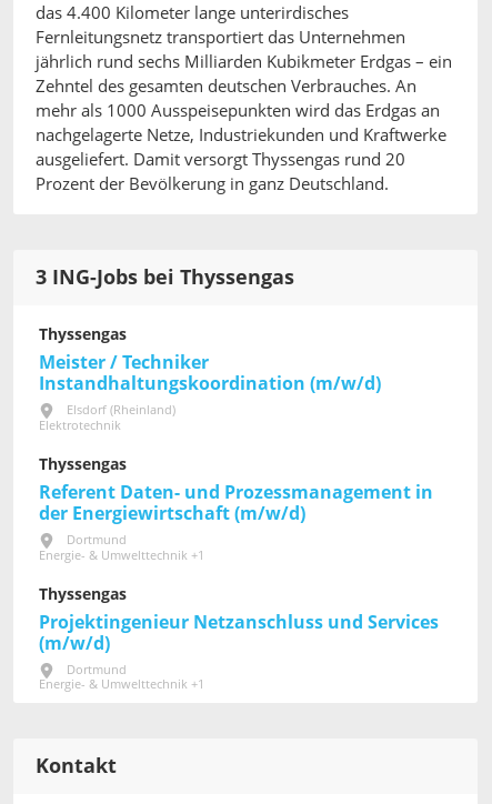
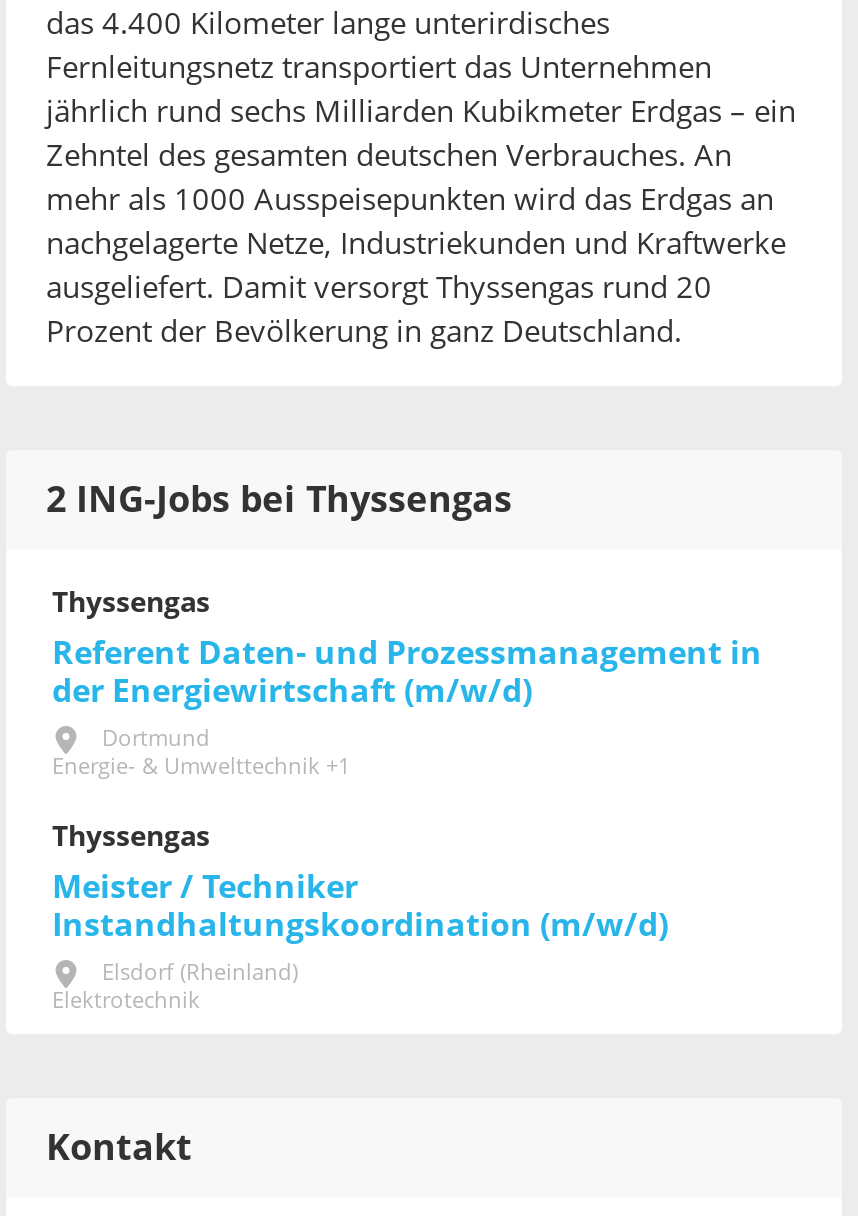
- 3 ING-Jobs bei Thyssengas
- Thyssengas
+ 2 ING-Jobs bei Thyssengas

moved down: Meister / Techniker | Instandhaltungskoordination (m/w/d) | Elsdorf (Rheinland) | Elektrotechnik

- Projektingenieur Netzanschluss und Services
- (m/w/d)
- Dortmund
- Energie- & Umwelttechnik +1
